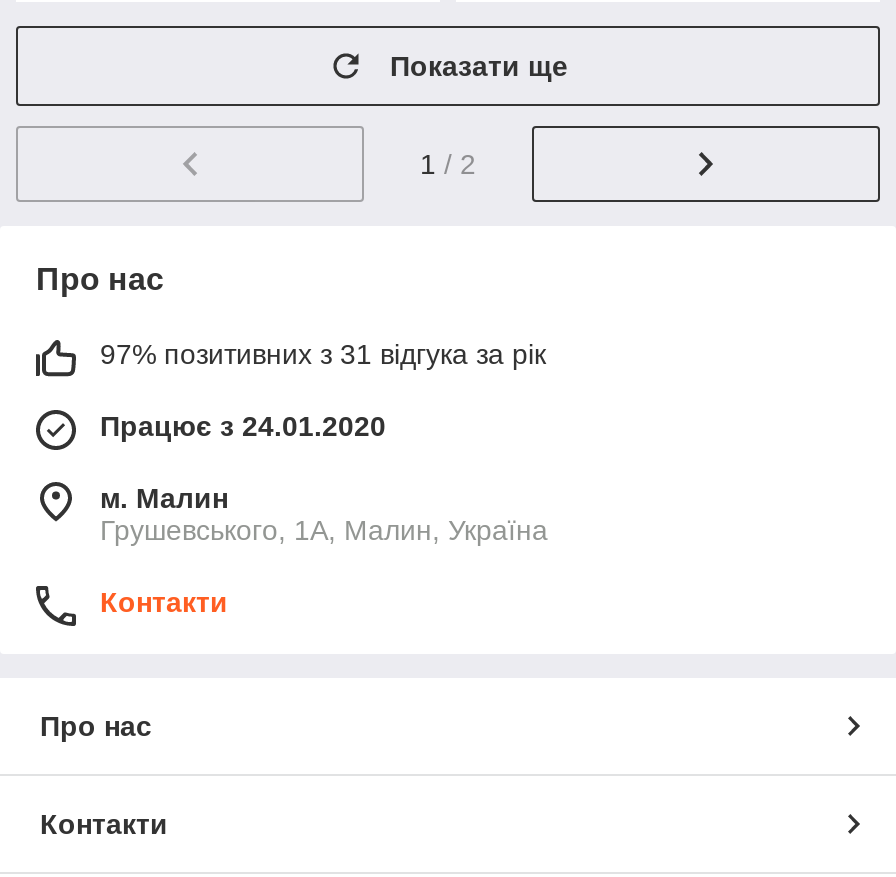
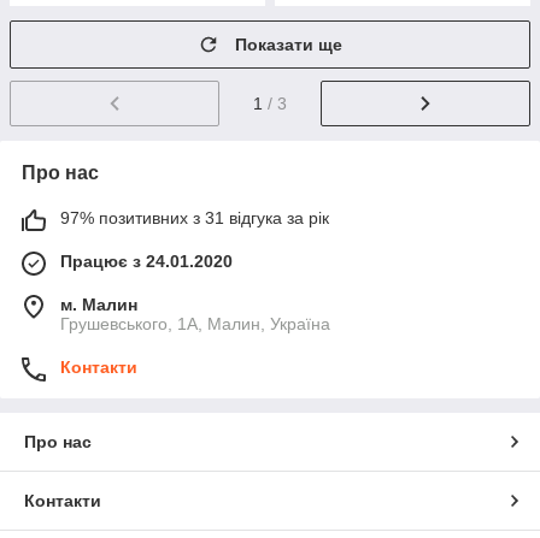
- 1 / 2
+ 1 / 3
